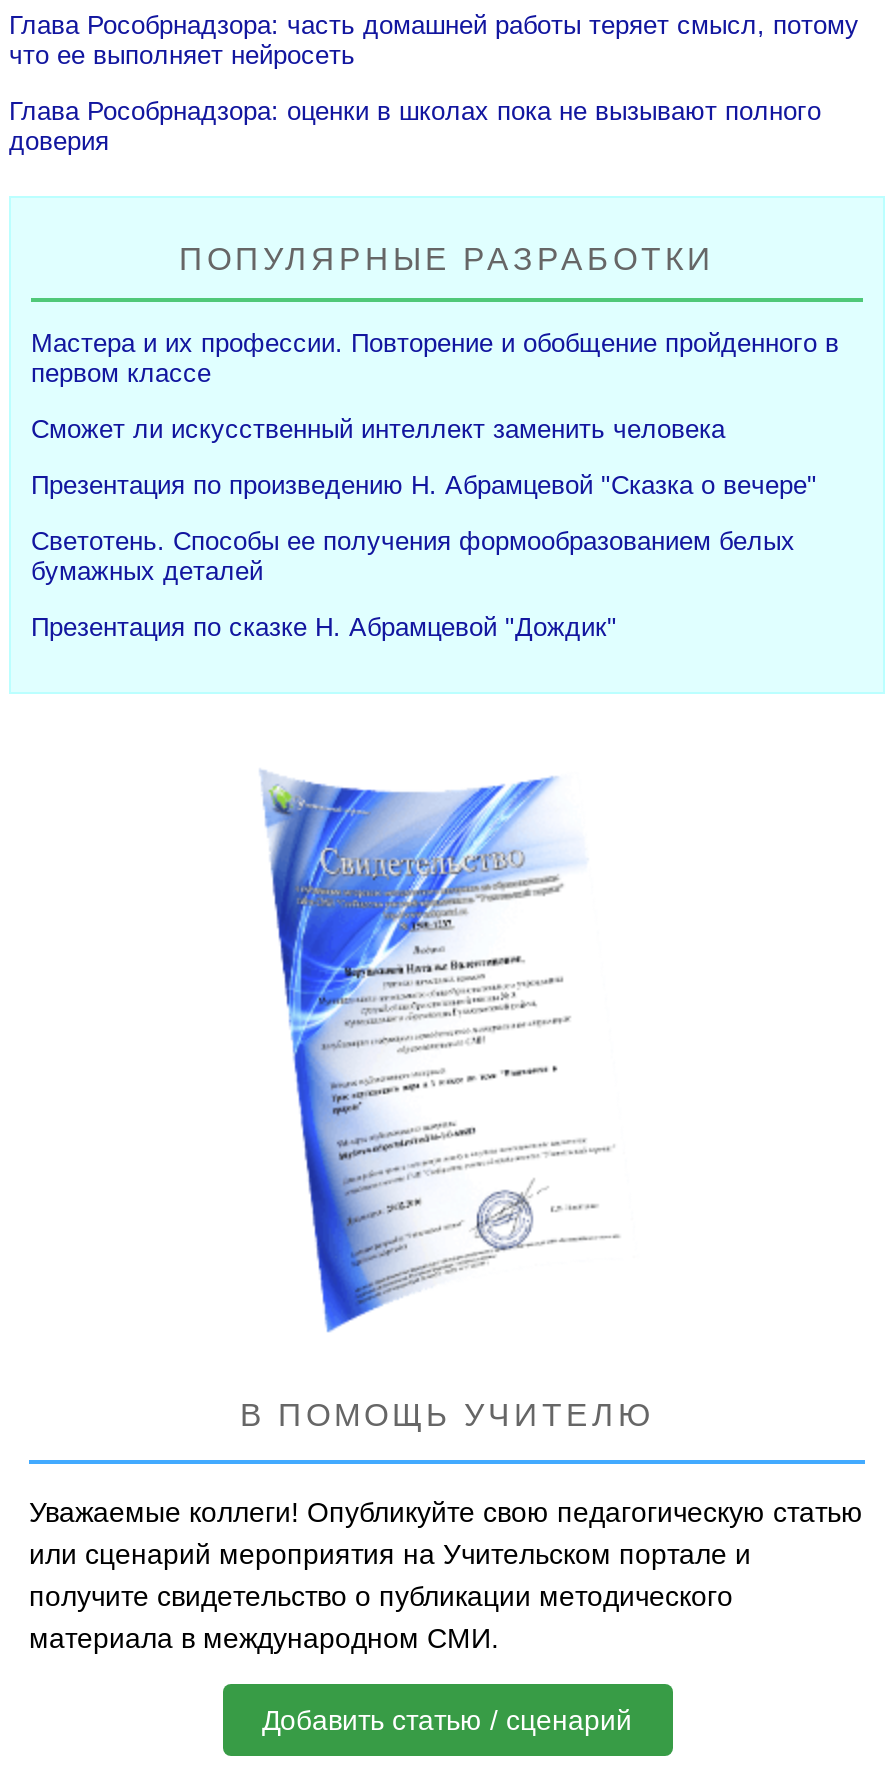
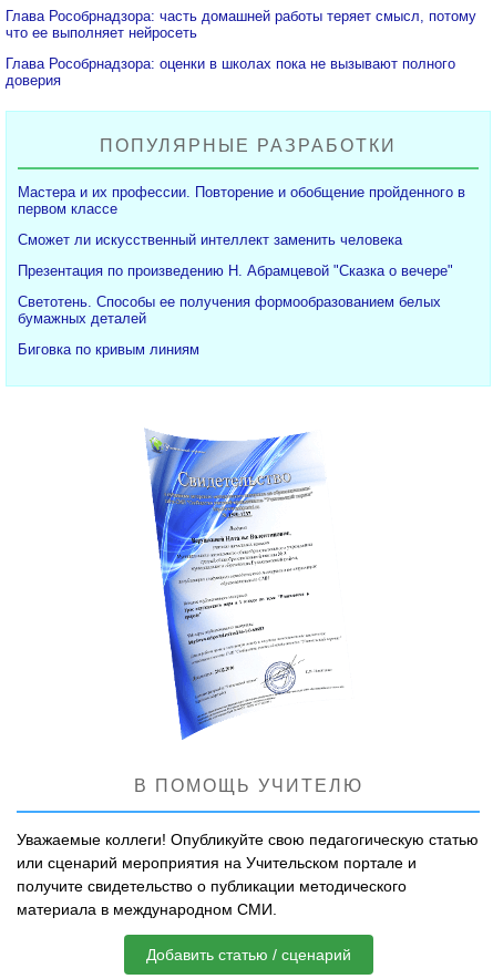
- Презентация по сказке Н. Абрамцевой "Дождик"
+ Биговка по кривым линиям
